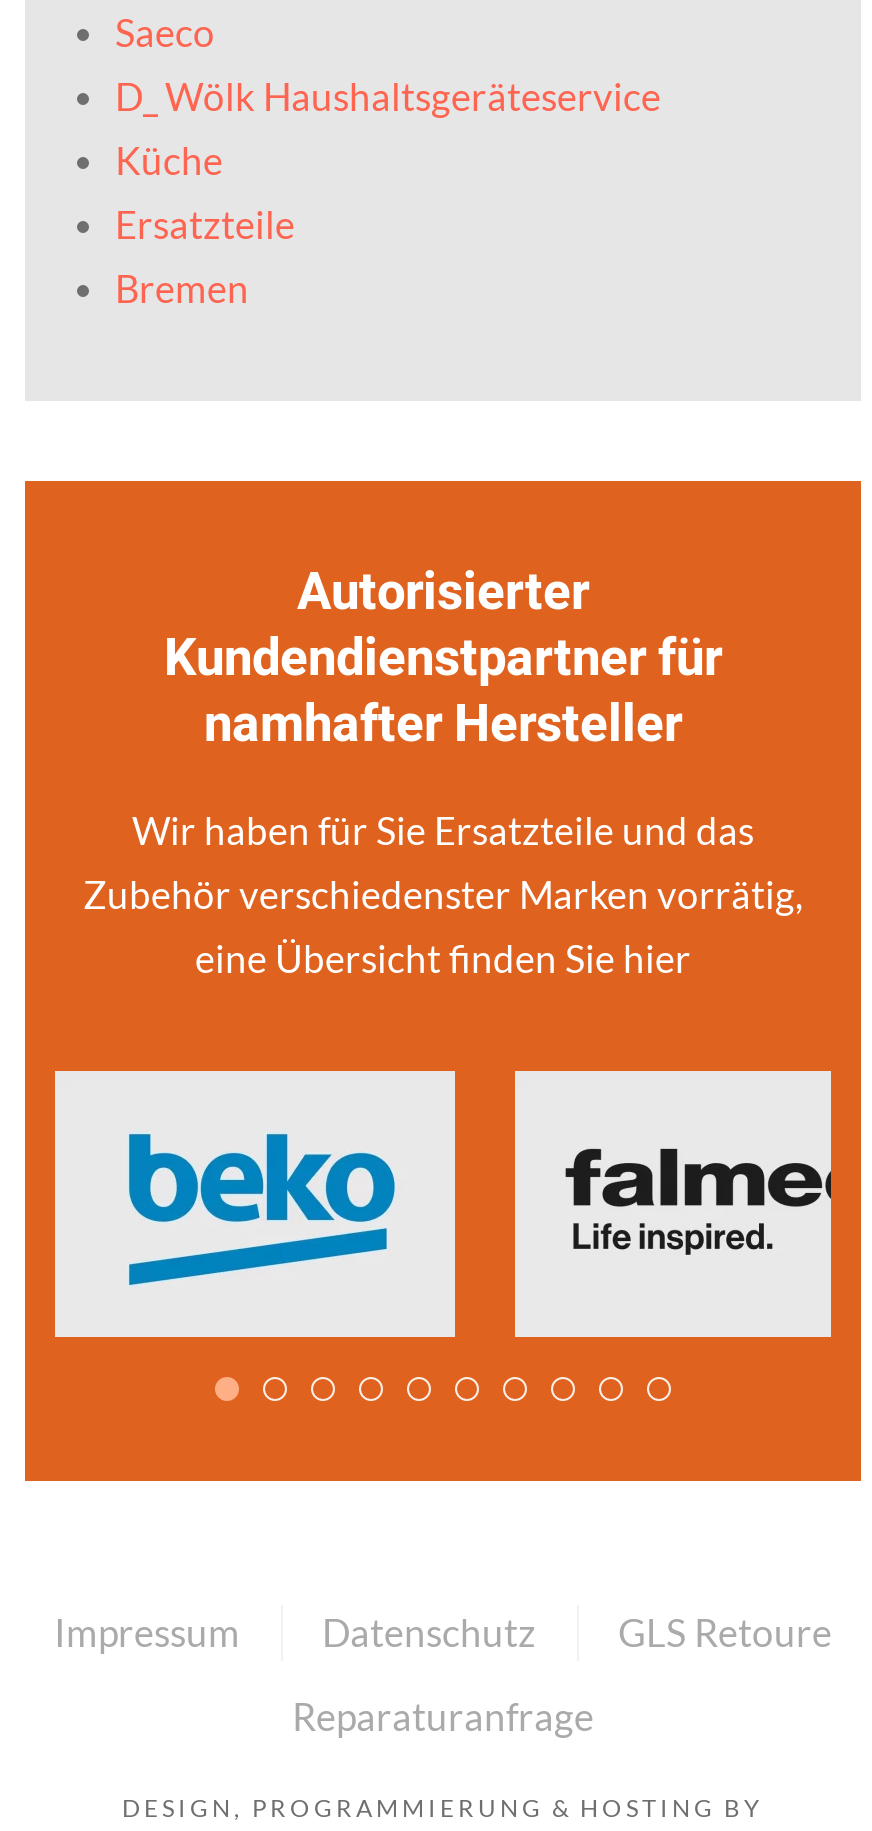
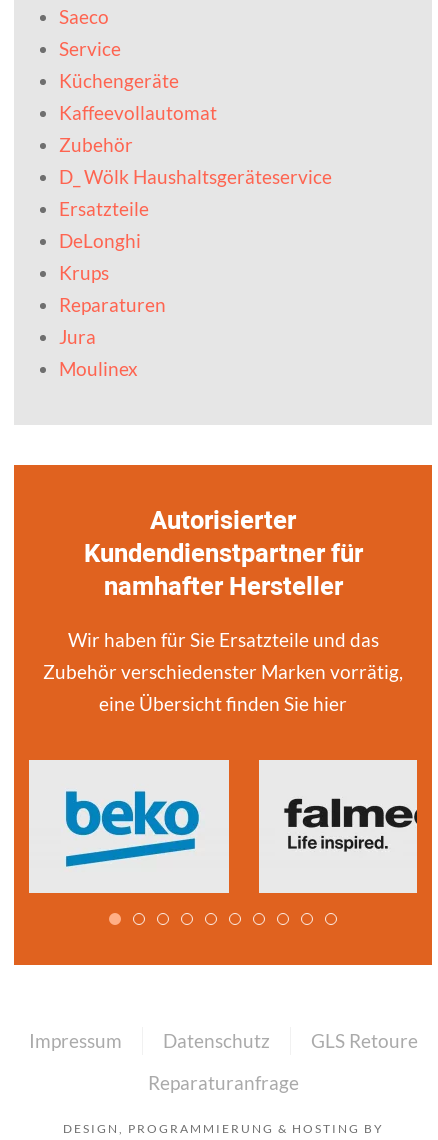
+ Service
+ Küchengeräte
+ Kaffeevollautomat
+ Zubehör

- Küche

- Bremen
+ DeLonghi
+ Krups
+ Reparaturen
+ Jura
+ Moulinex
